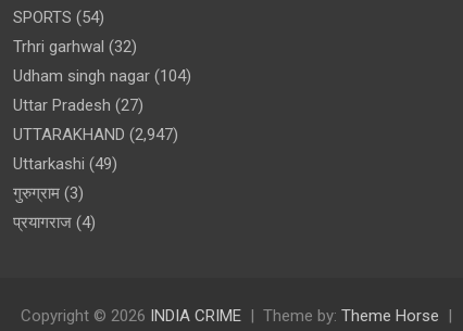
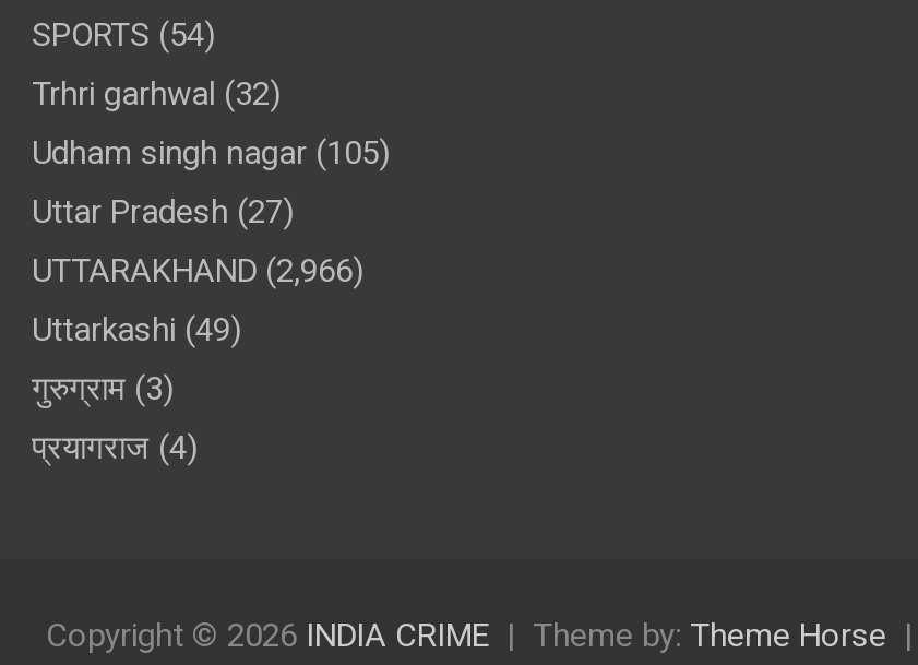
- Udham singh nagar (104)
+ Udham singh nagar (105)

- UTTARAKHAND (2,947)
+ UTTARAKHAND (2,966)
